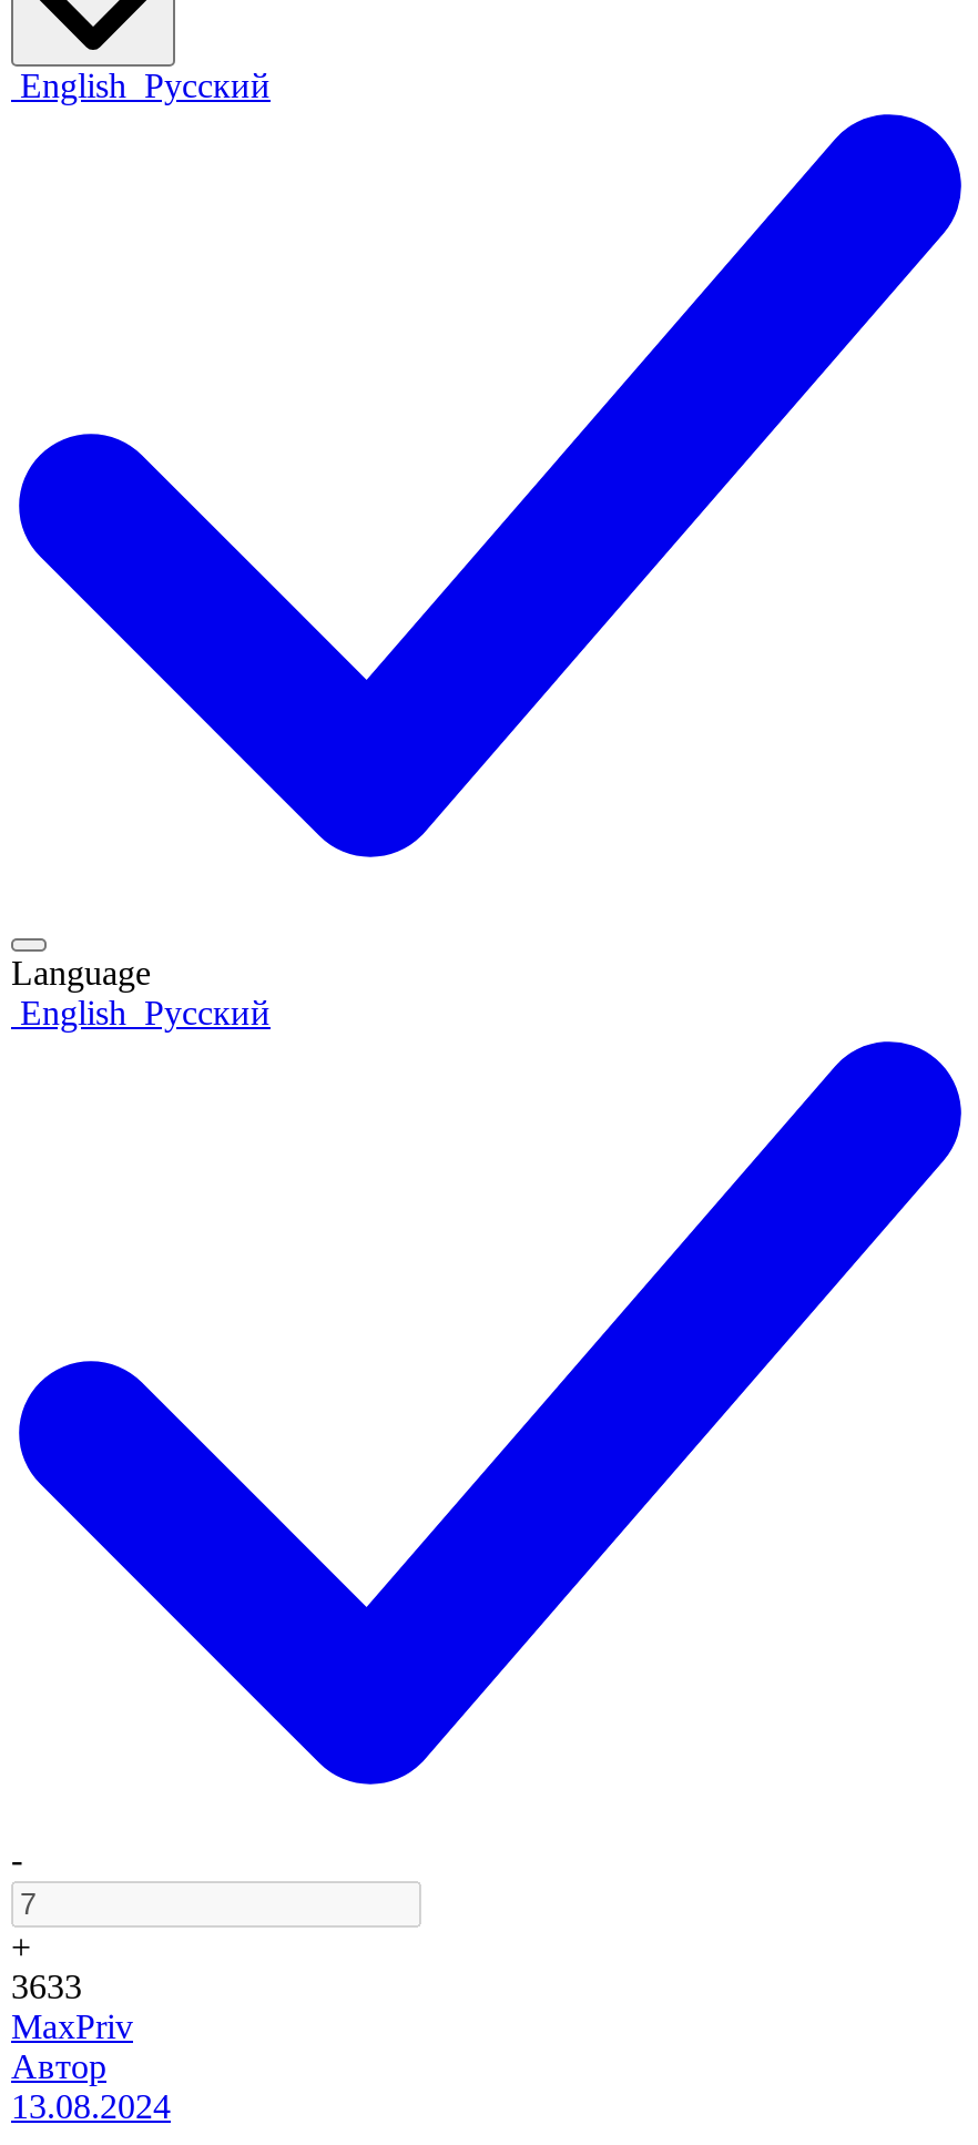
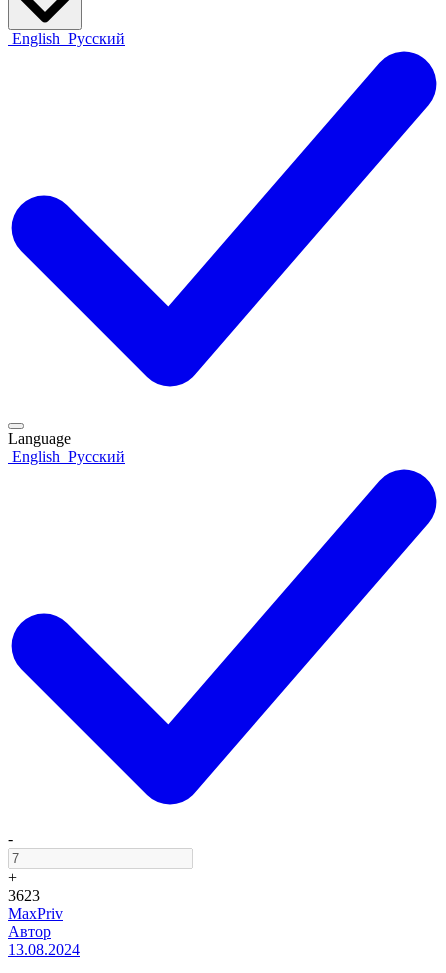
- 3633
+ 3623
